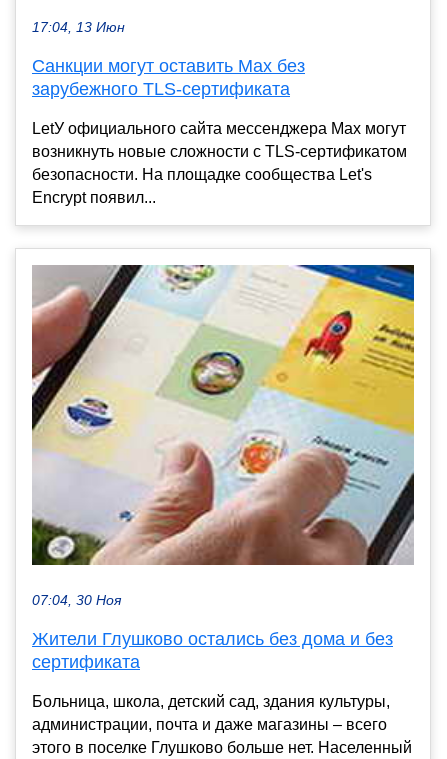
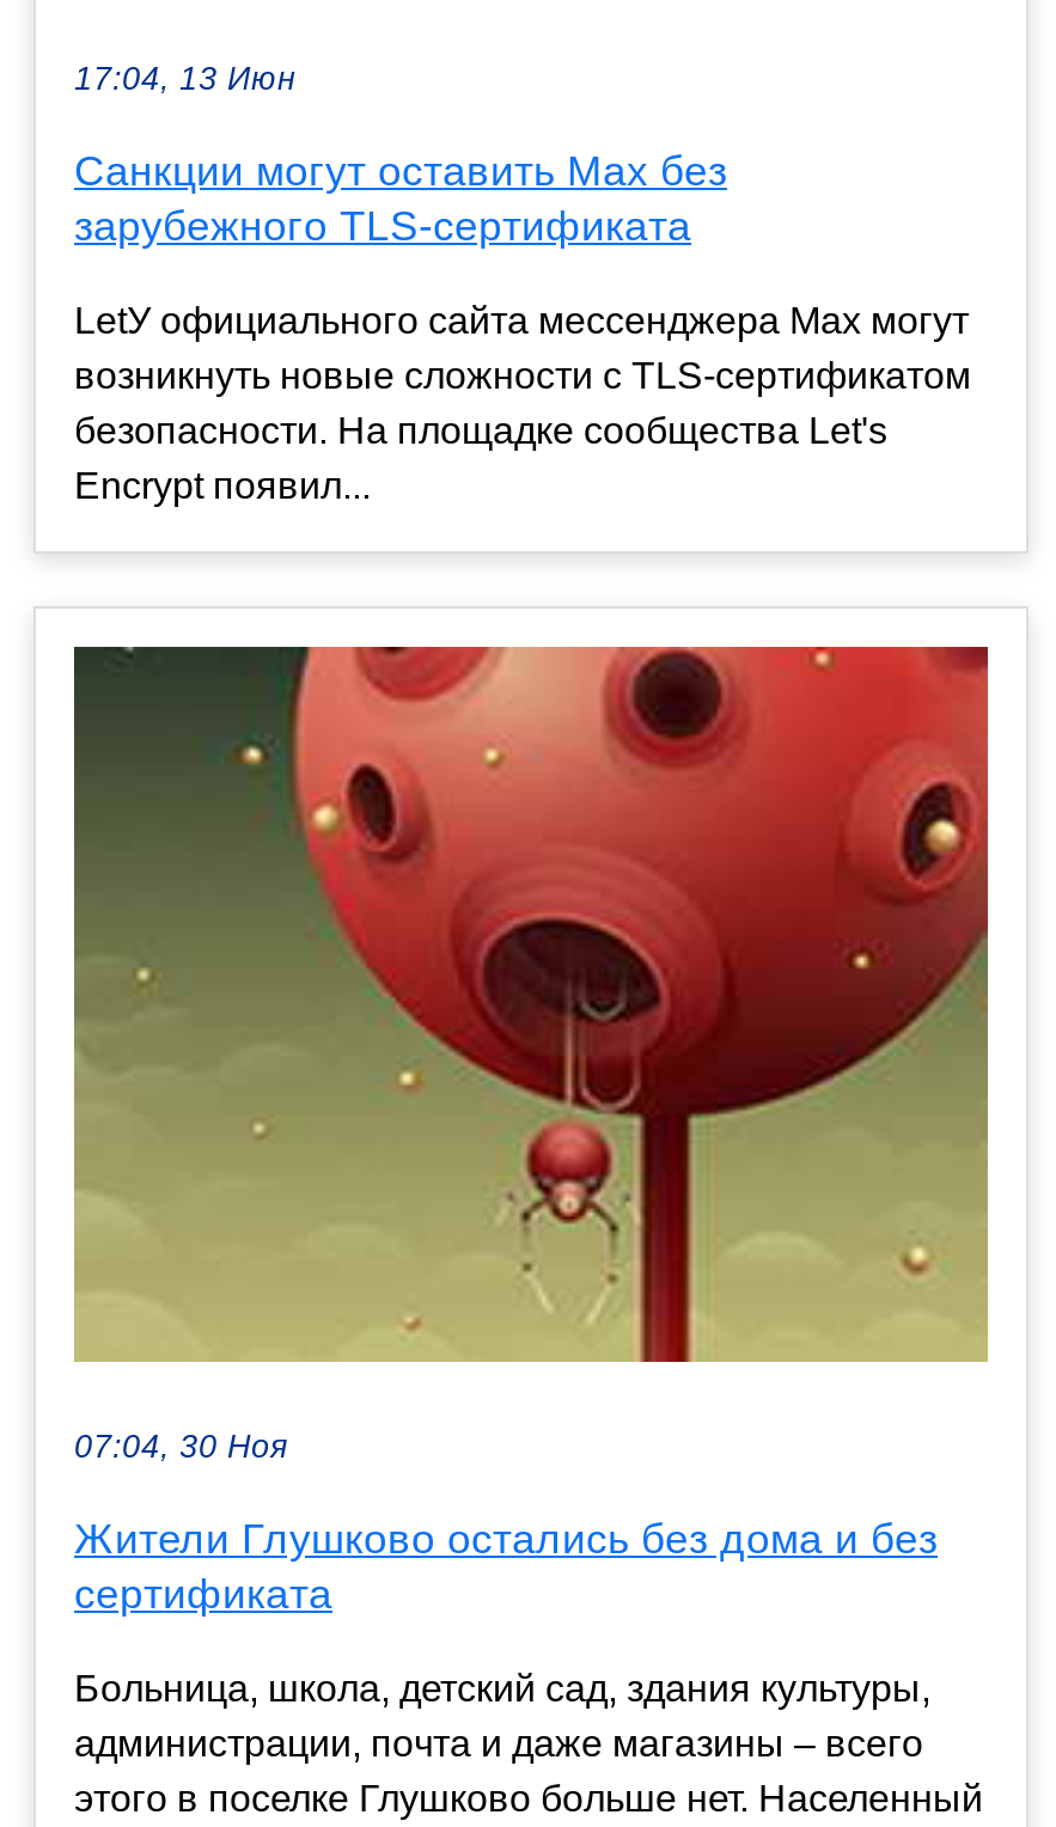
- [image]
+ [image]
